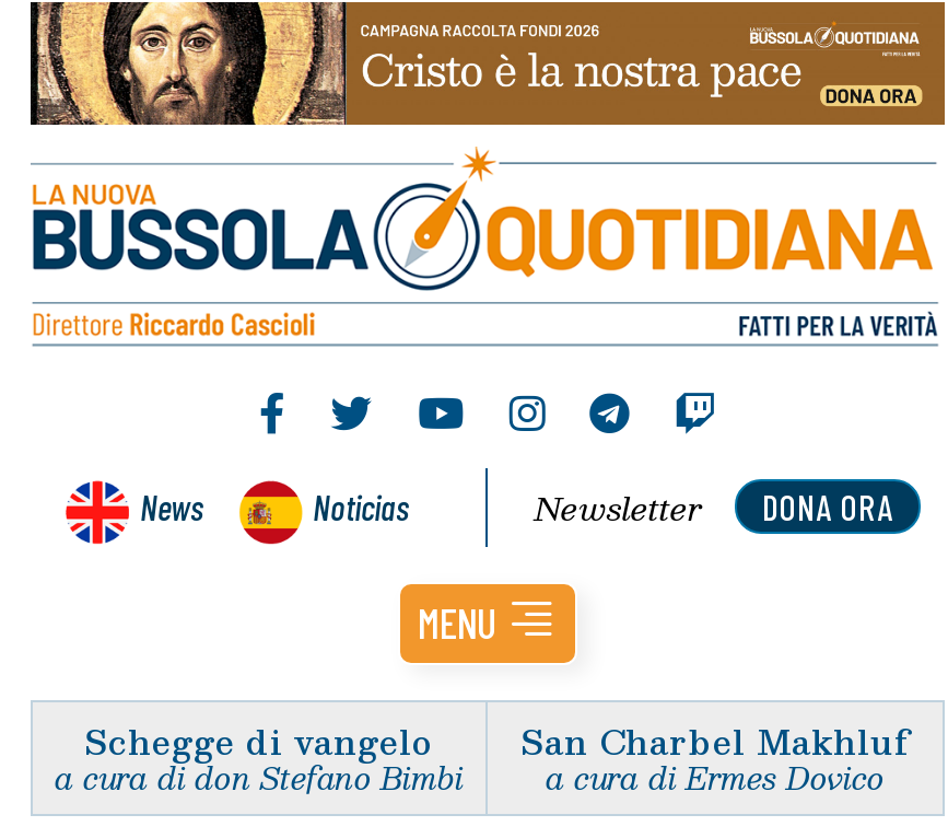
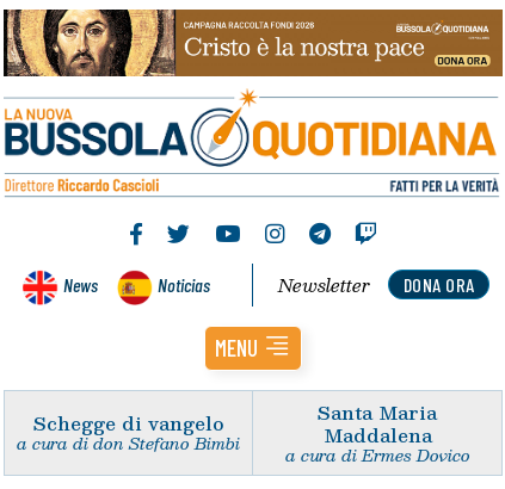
- San Charbel Makhluf
+ Santa Maria
+ Maddalena
